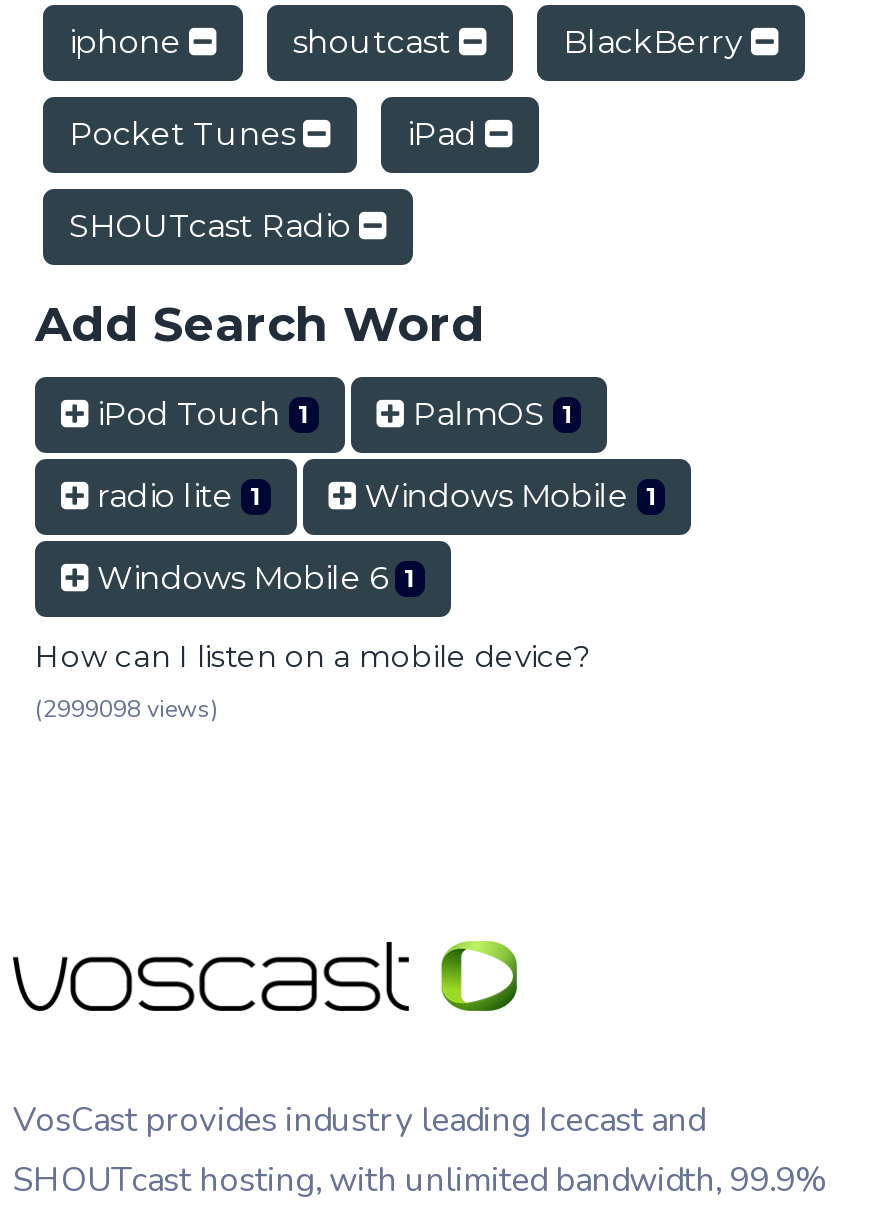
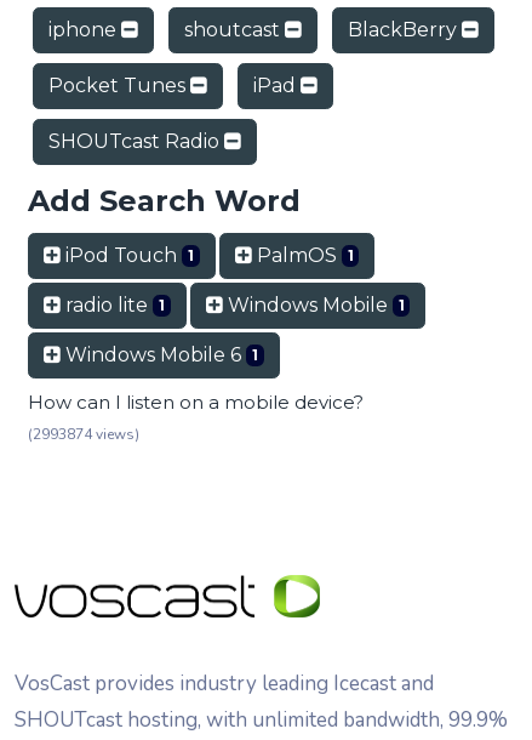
- (2999098 views)
+ (2993874 views)
